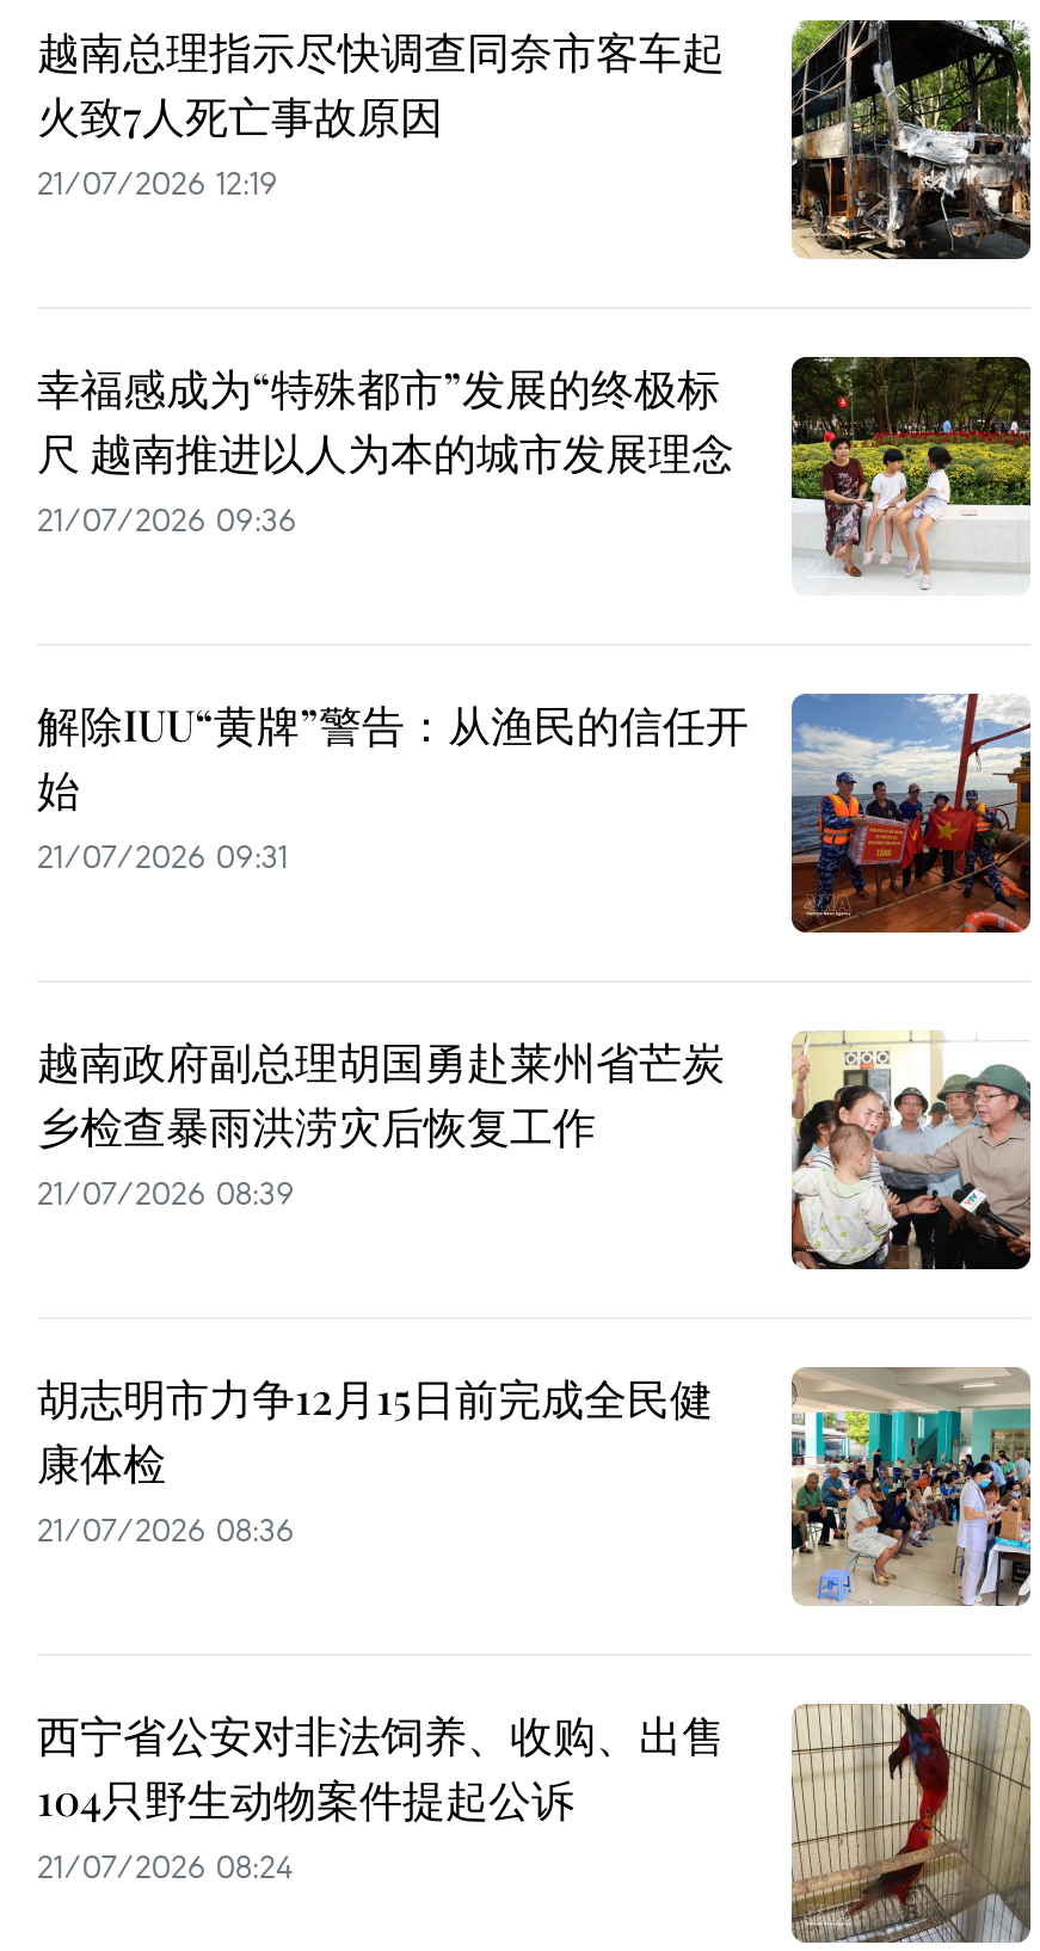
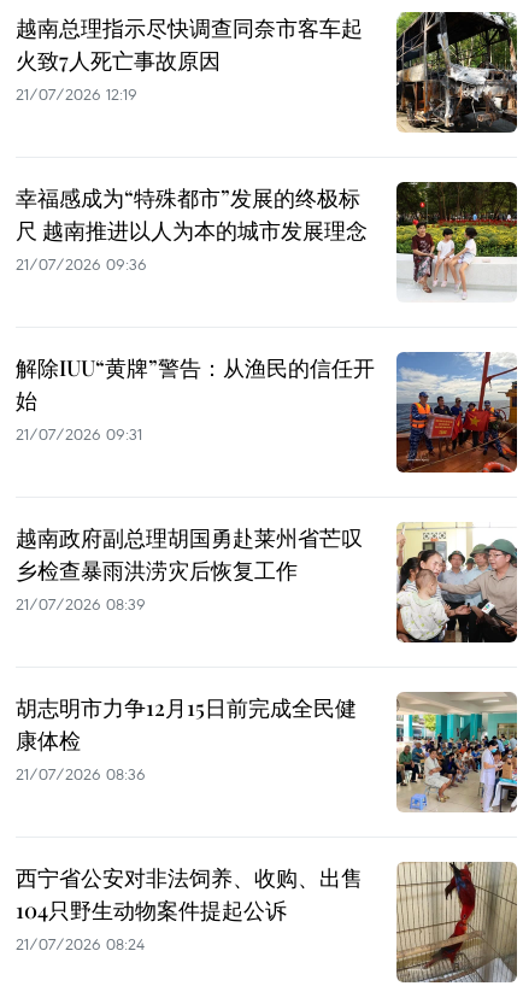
- 越南政府副总理胡国勇赴莱州省芒炭
+ 越南政府副总理胡国勇赴莱州省芒叹
